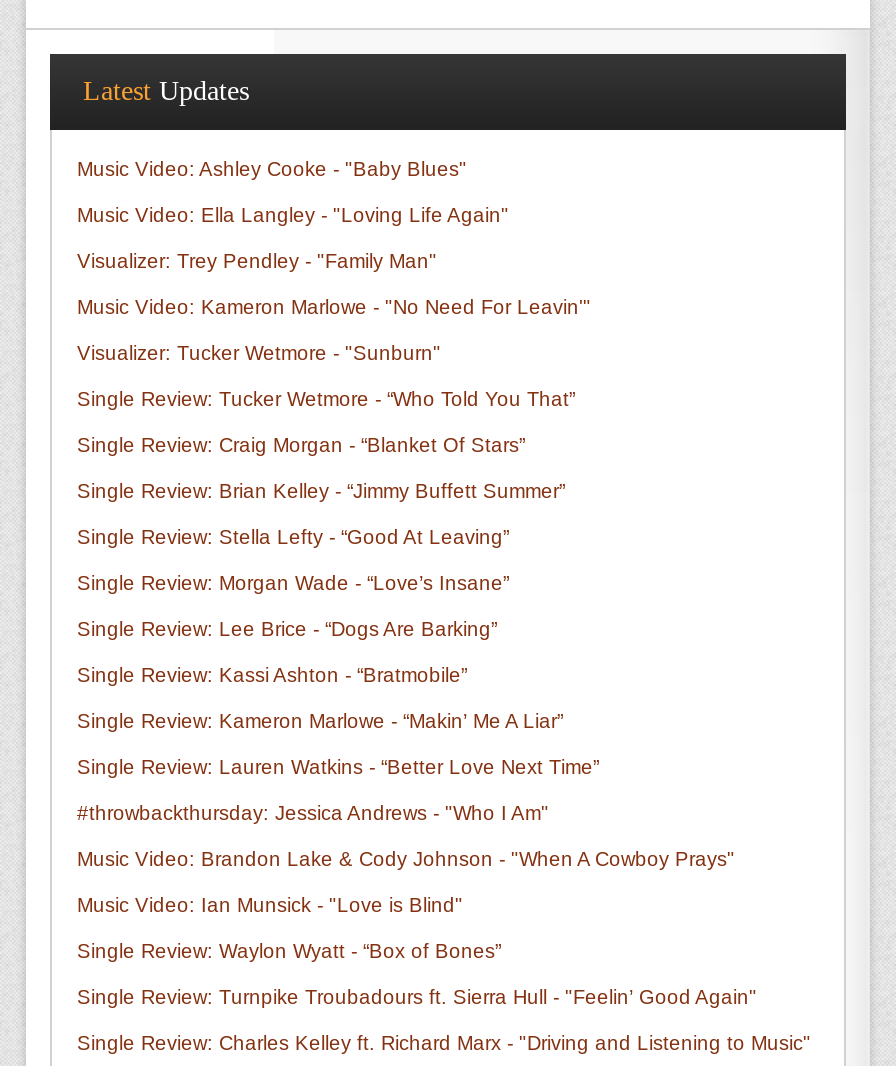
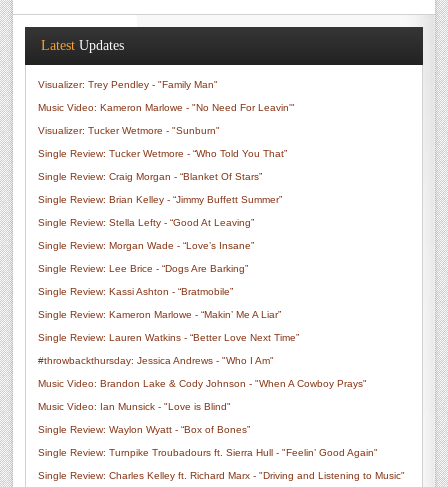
- Music Video: Ashley Cooke - "Baby Blues"
- Music Video: Ella Langley - "Loving Life Again"
